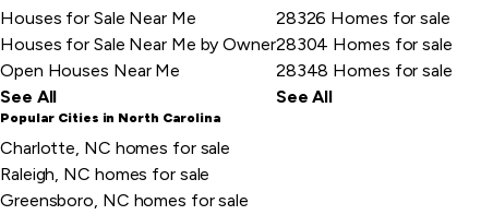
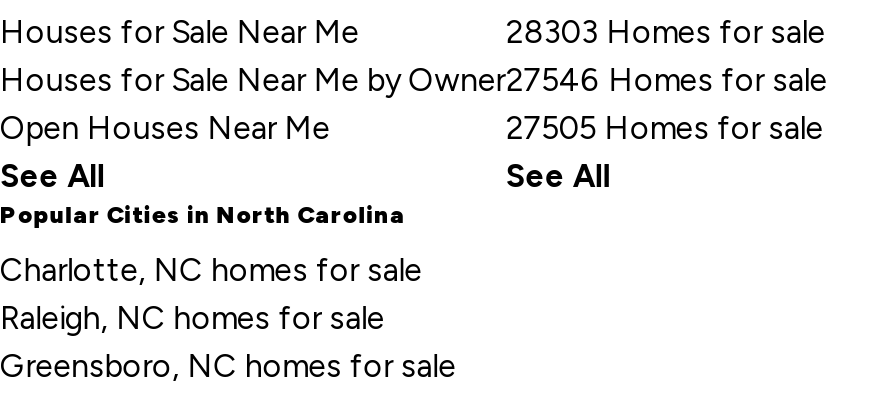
- 28326 Homes for sale
+ 28303 Homes for sale

- 28304 Homes for sale
+ 27546 Homes for sale

- 28348 Homes for sale
+ 27505 Homes for sale
